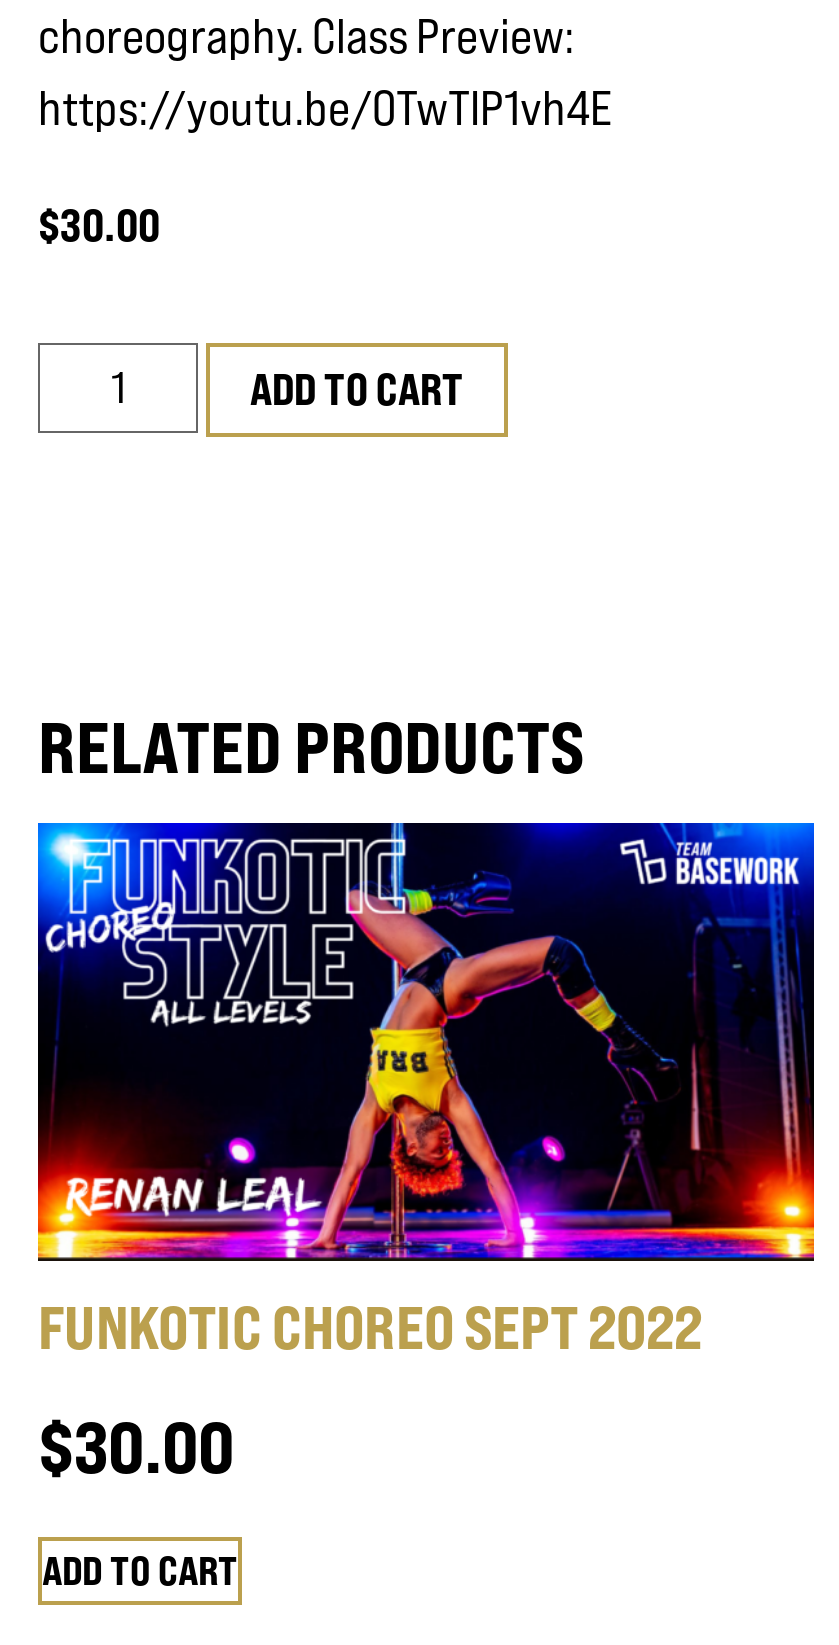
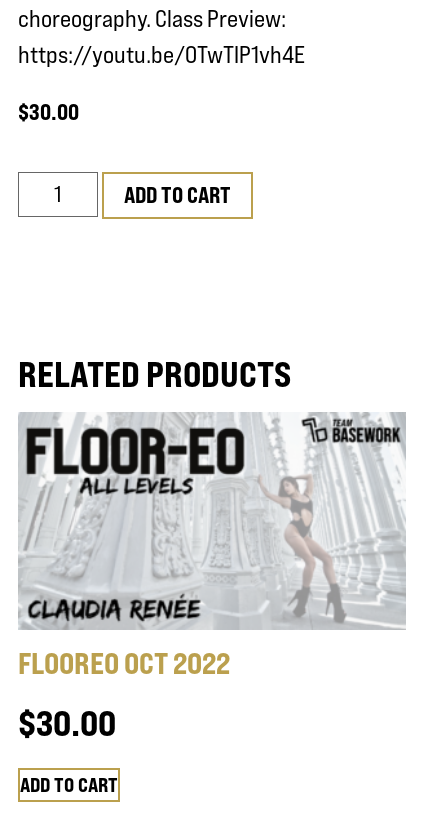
- [image]
- FUNKOTIC CHOREO SEPT 2022
+ [image]
+ FLOOREO OCT 2022
